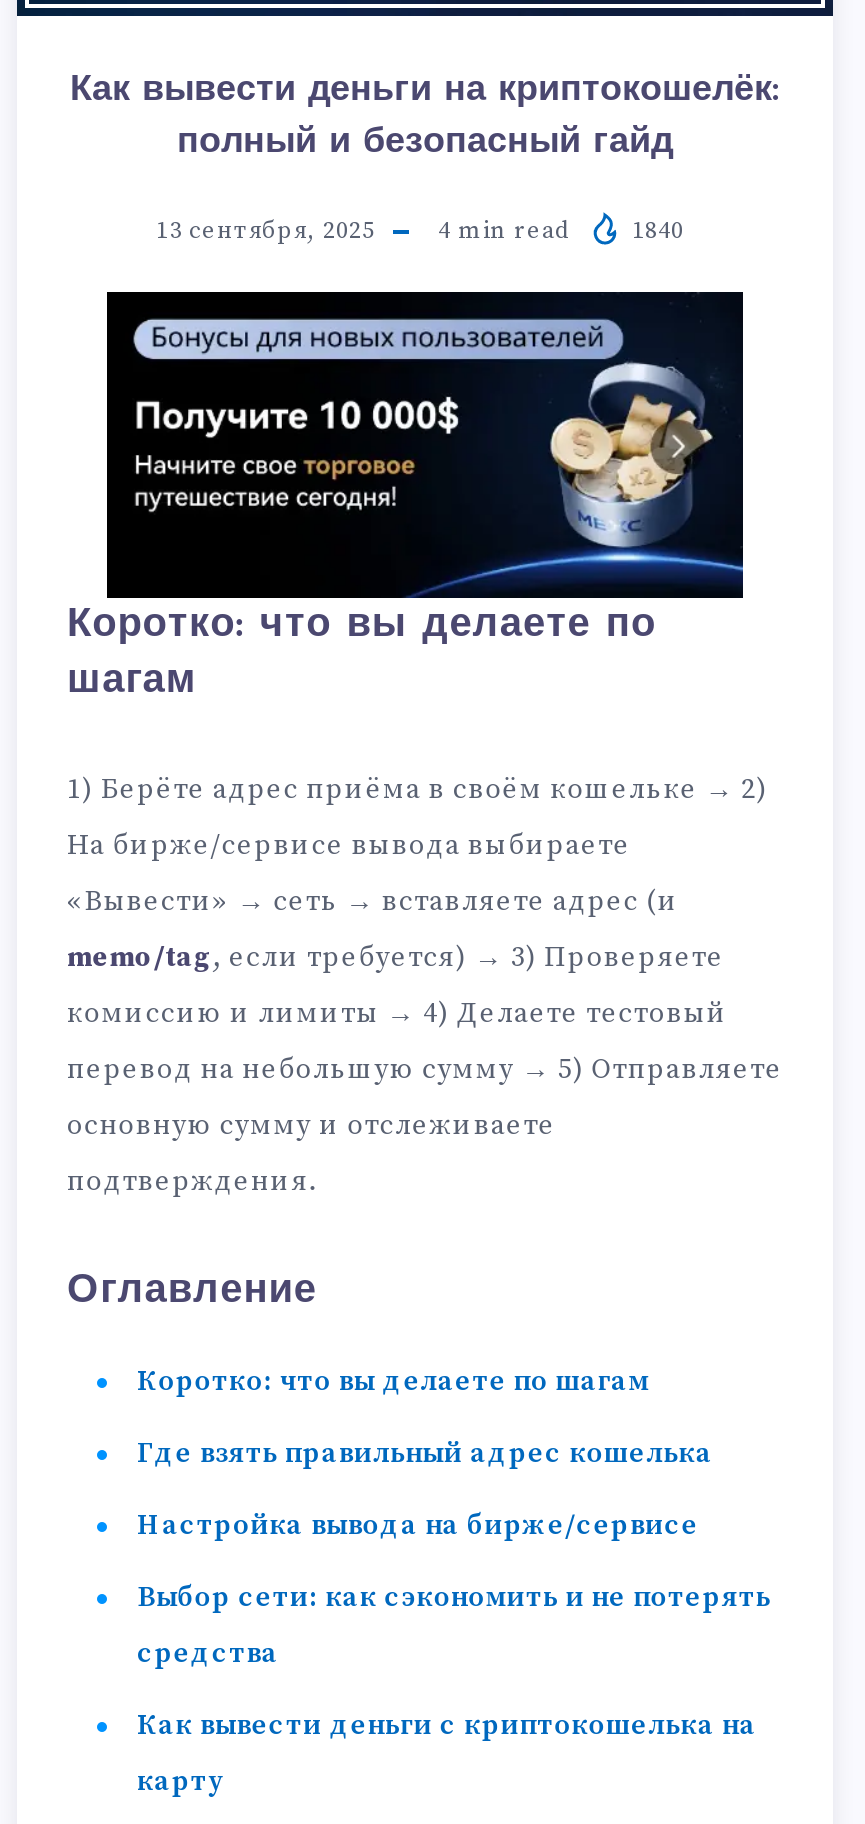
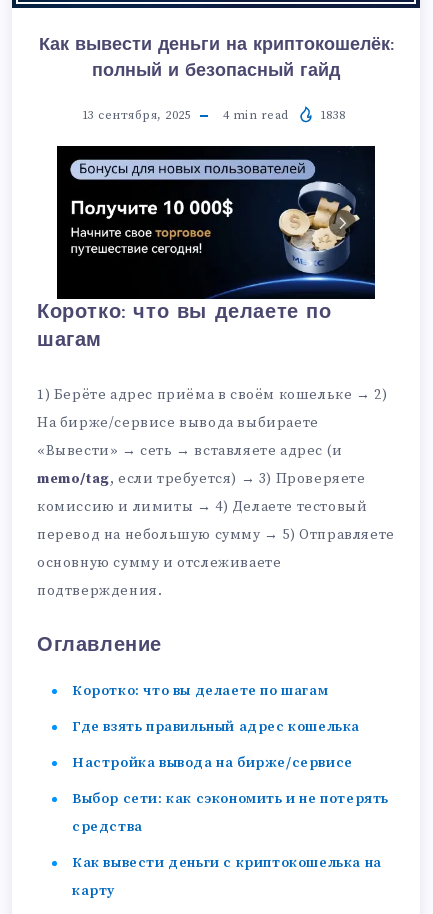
- 4 min read 1840
+ 4 min read 1838
